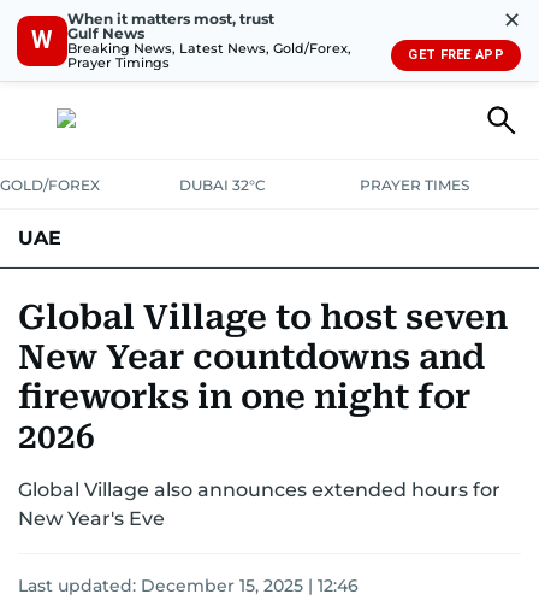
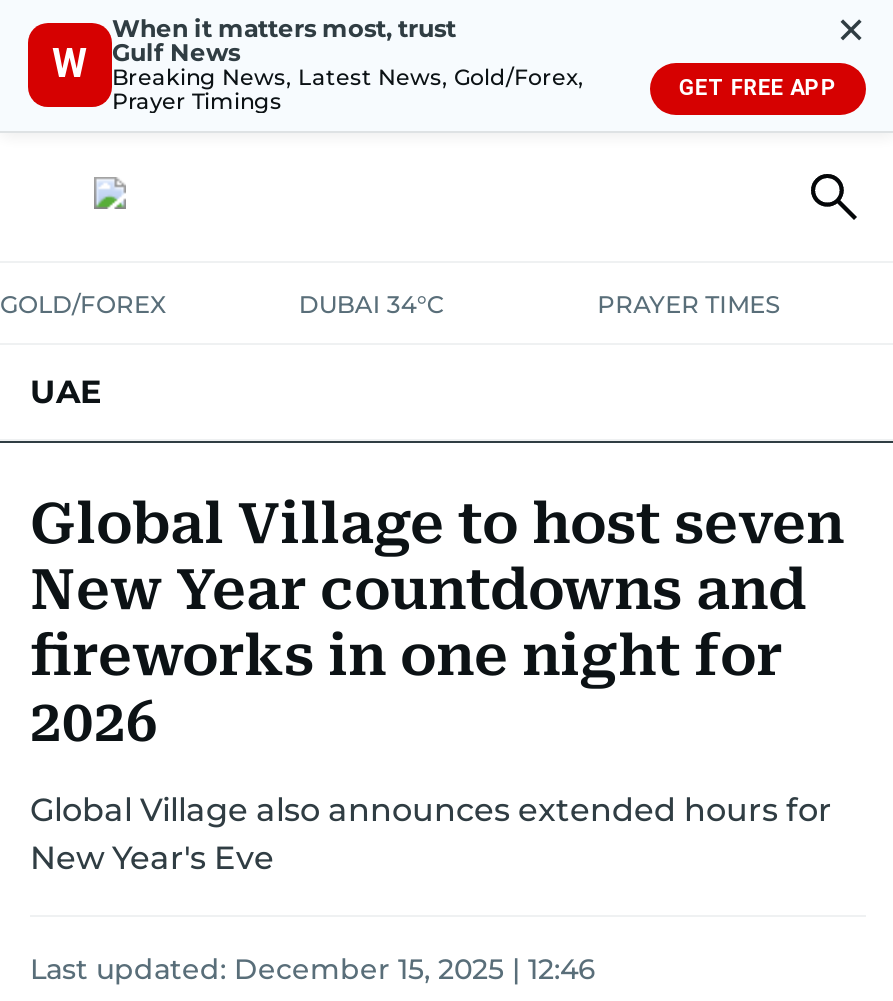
- DUBAI 32°C
+ DUBAI 34°C
